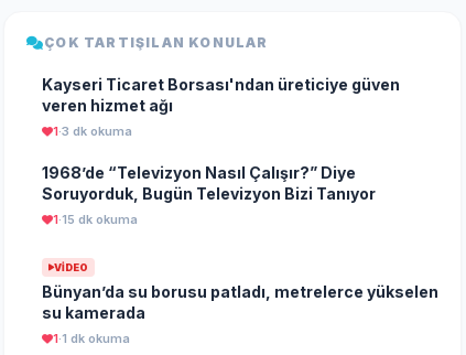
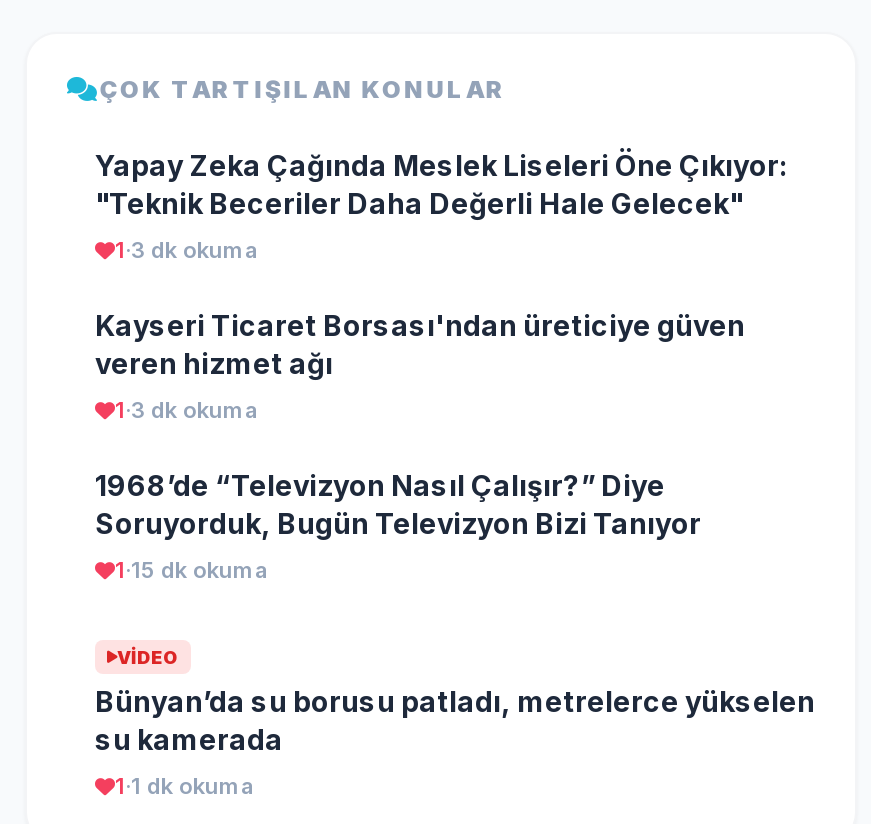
+ Yapay Zeka Çağında Meslek Liseleri Öne Çıkıyor:
+ "Teknik Beceriler Daha Değerli Hale Gelecek"
+ 1·3 dk okuma
